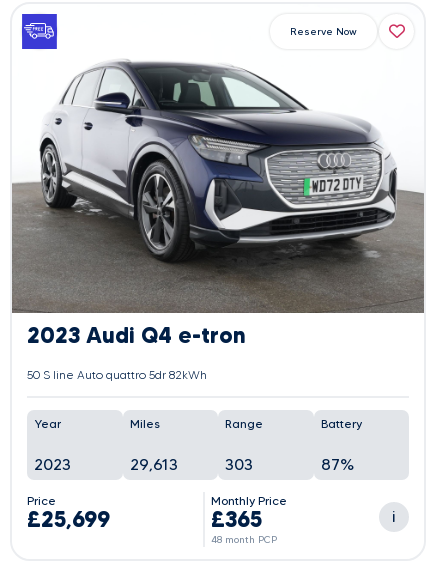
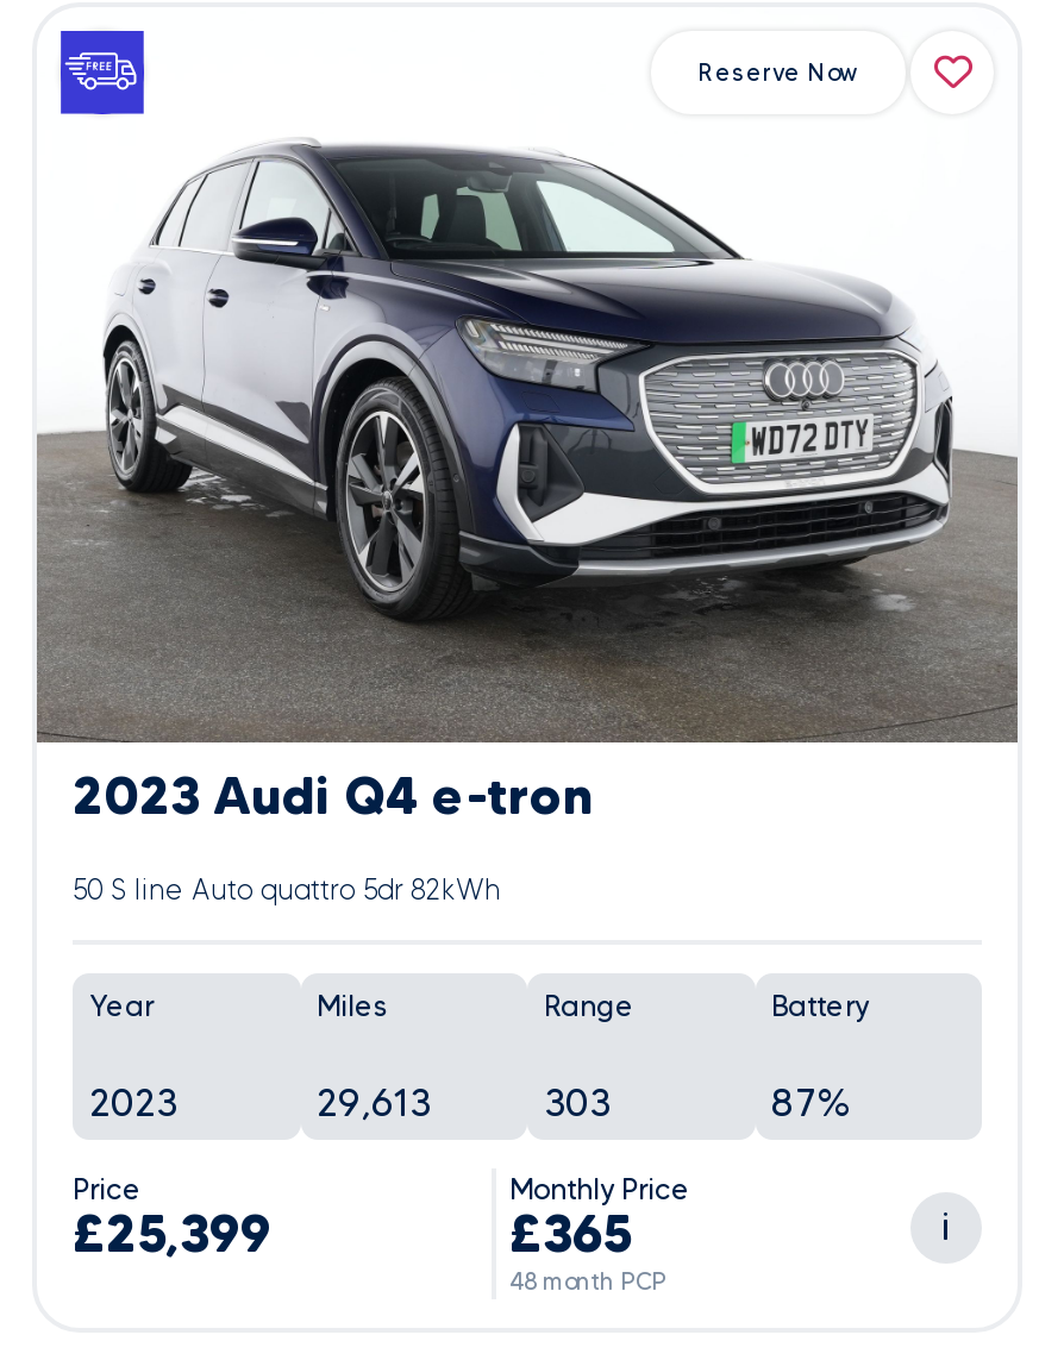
- £25,699
+ £25,399
